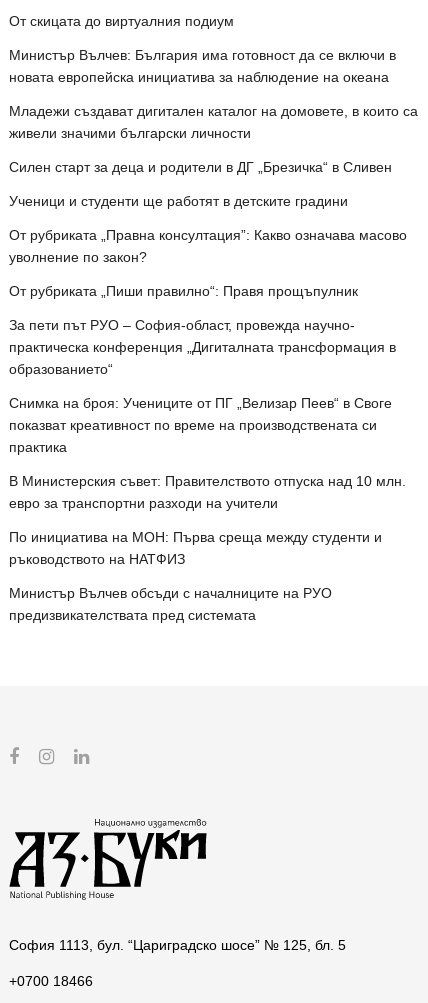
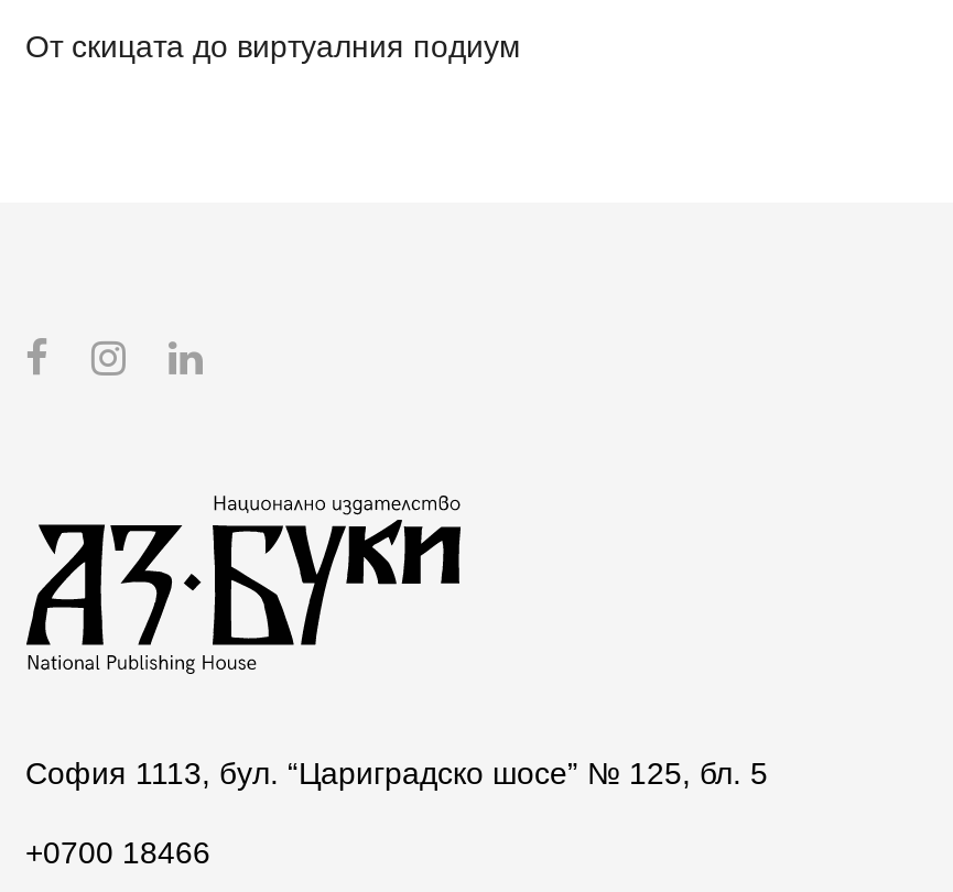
- Министър Вълчев: България има готовност да се включи в
- новата европейска инициатива за наблюдение на океана
- Младежи създават дигитален каталог на домовете, в които са
- живели значими български личности
- Силен старт за деца и родители в ДГ „Брезичка“ в Сливен
- Ученици и студенти ще работят в детските градини
- От рубриката „Правна консултация”: Какво означава масово
- уволнение по закон?
- От рубриката „Пиши правилно“: Правя прощъпулник
- За пети път РУО – София-област, провежда научно-
- практическа конференция „Дигиталната трансформация в
- образованието“
- Снимка на броя: Учениците от ПГ „Велизар Пеев“ в Своге
- показват креативност по време на производствената си
- практика
- В Министерския съвет: Правителството отпуска над 10 млн.
- евро за транспортни разходи на учители
- По инициатива на МОН: Първа среща между студенти и
- ръководството на НАТФИЗ
- Министър Вълчев обсъди с началниците на РУО
- предизвикателствата пред системата
